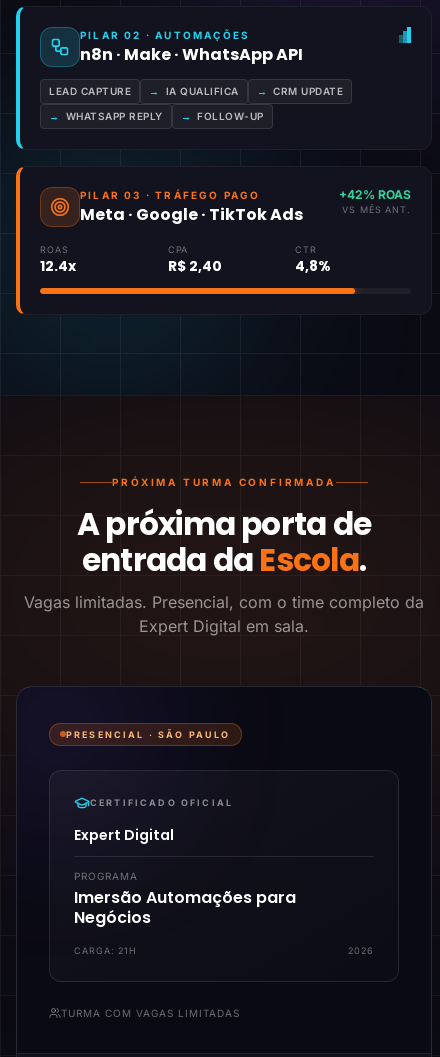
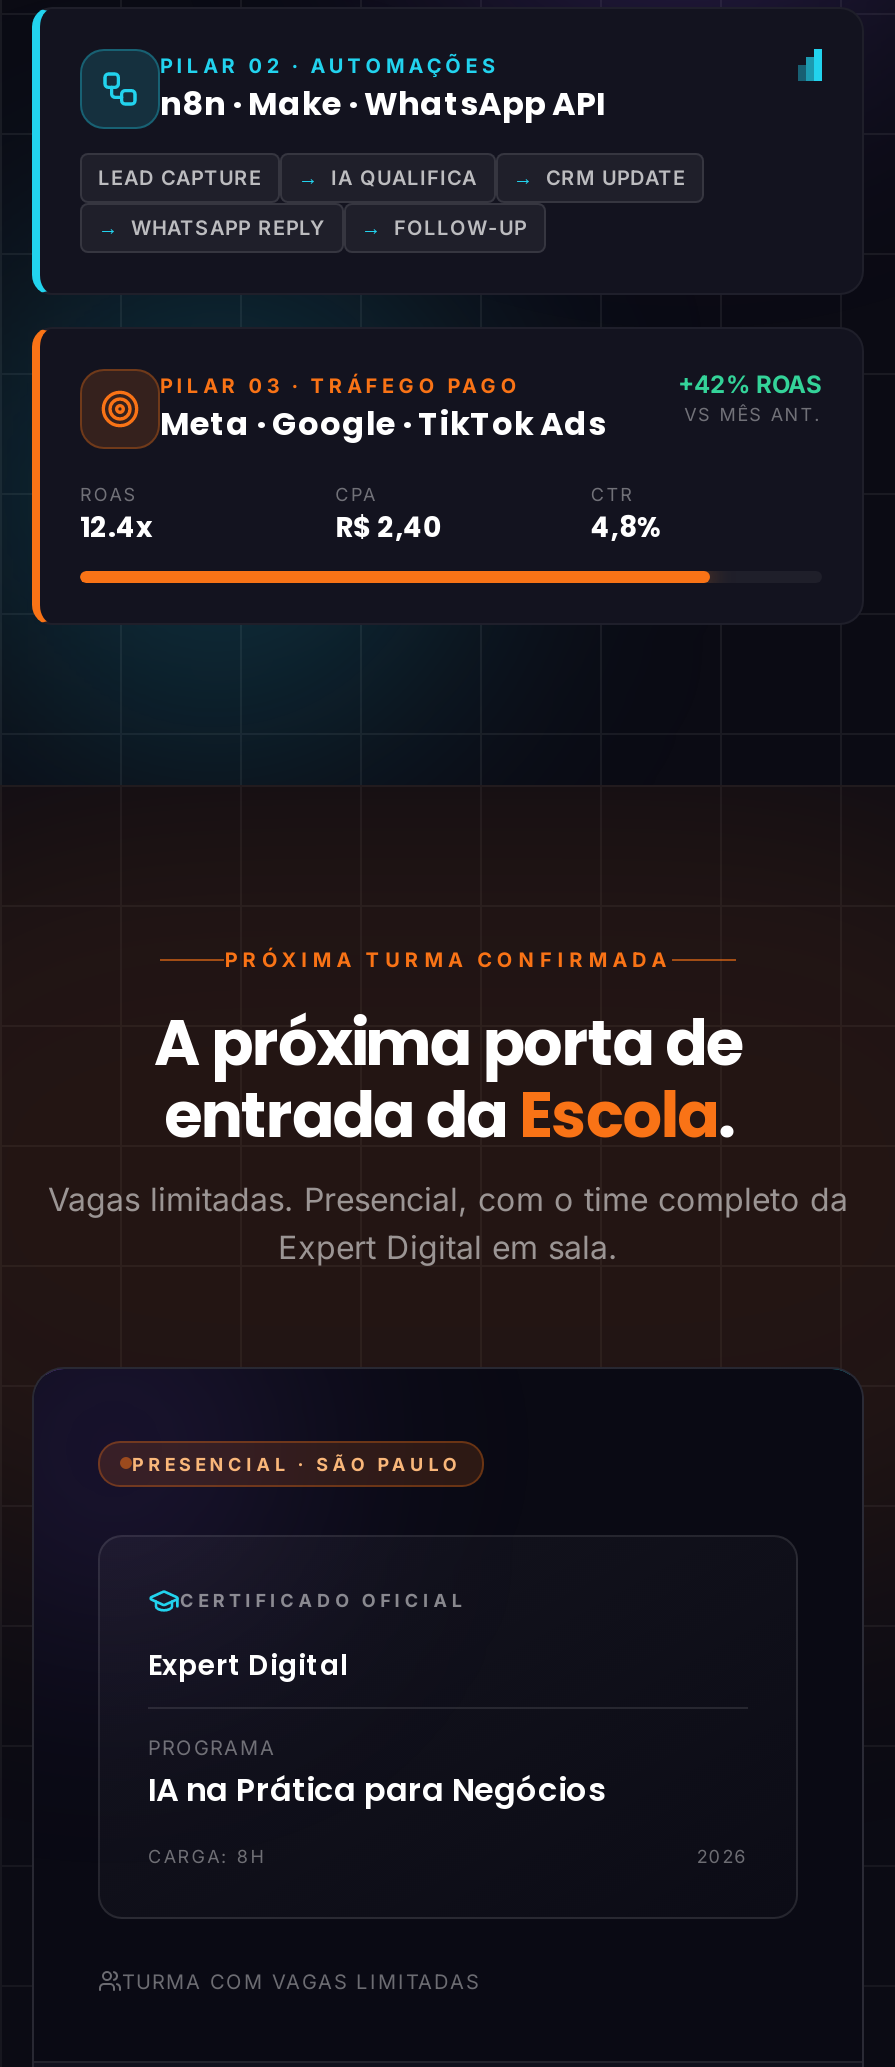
- Imersão Automações para
- Negócios
+ IA na Prática para Negócios

- CARGA: 21H
+ CARGA: 8H
